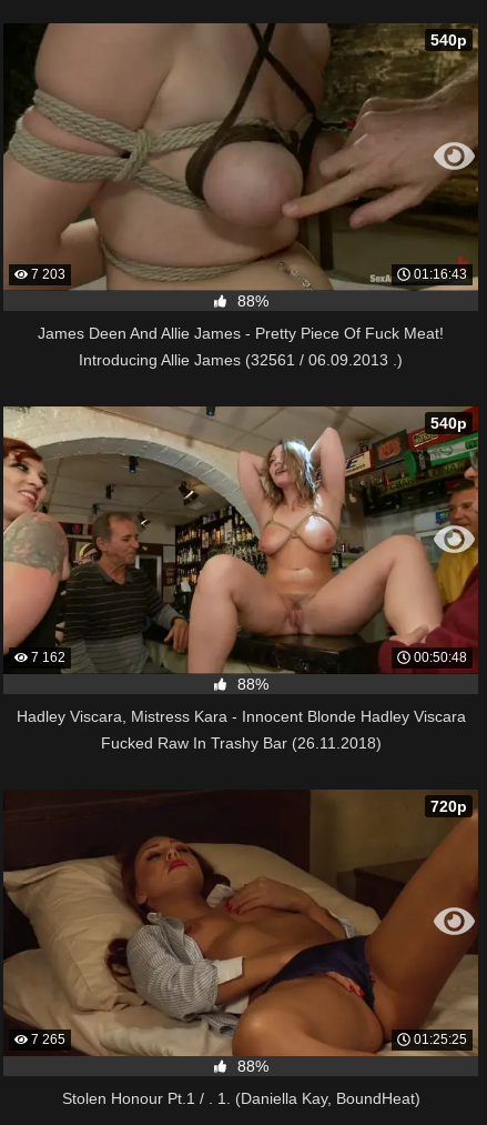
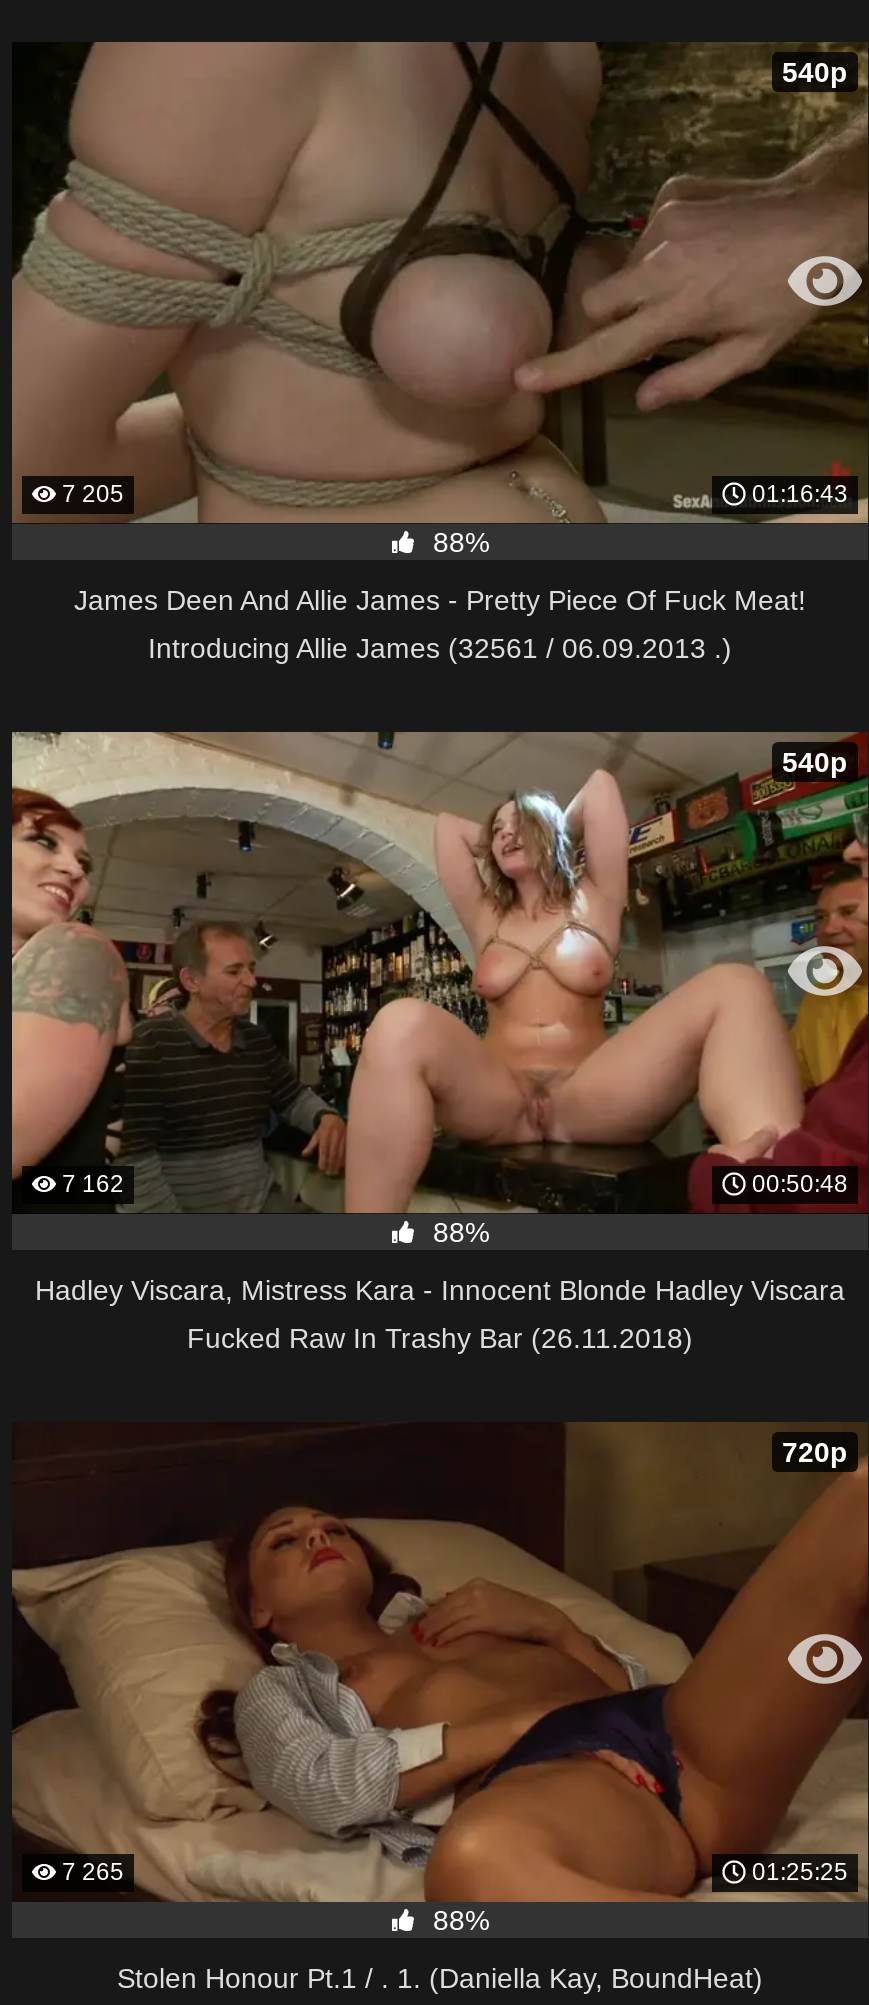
- 7 203
+ 7 205
